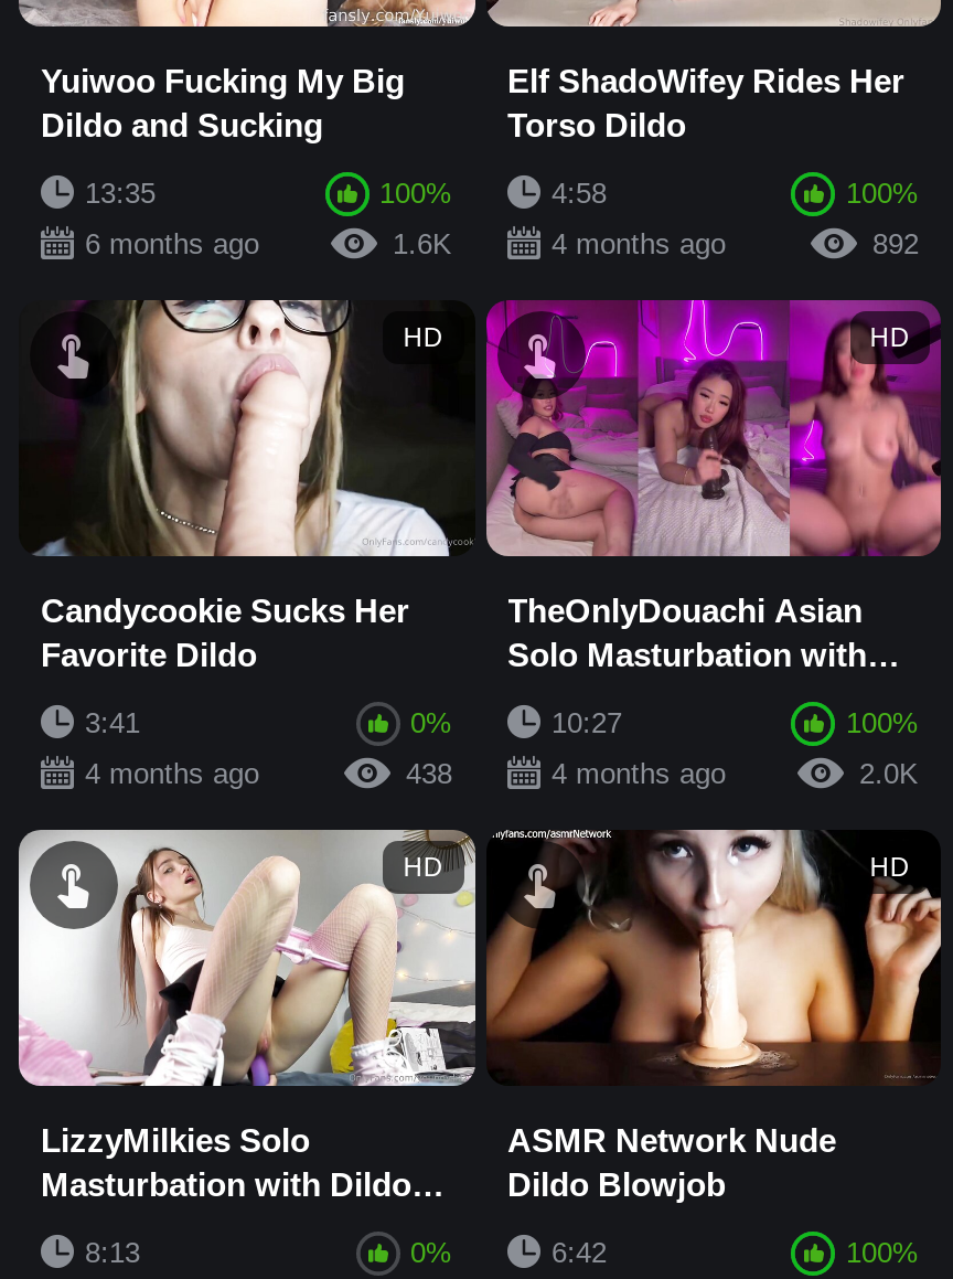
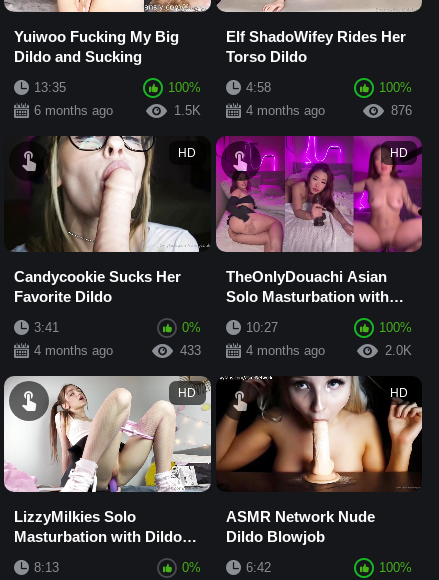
- 1.6K
+ 1.5K

- 892
+ 876

- 438
+ 433
